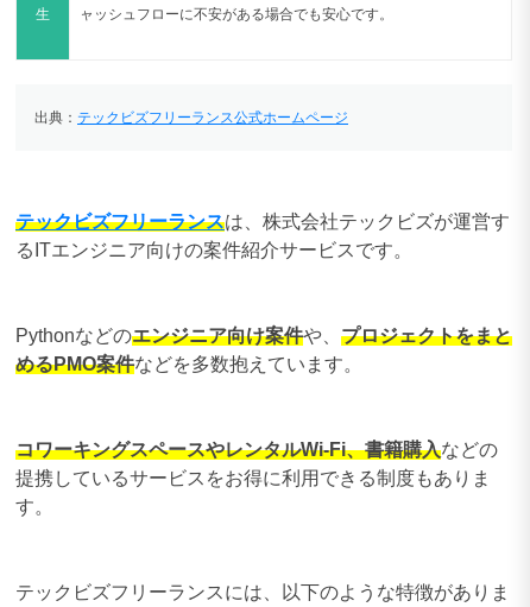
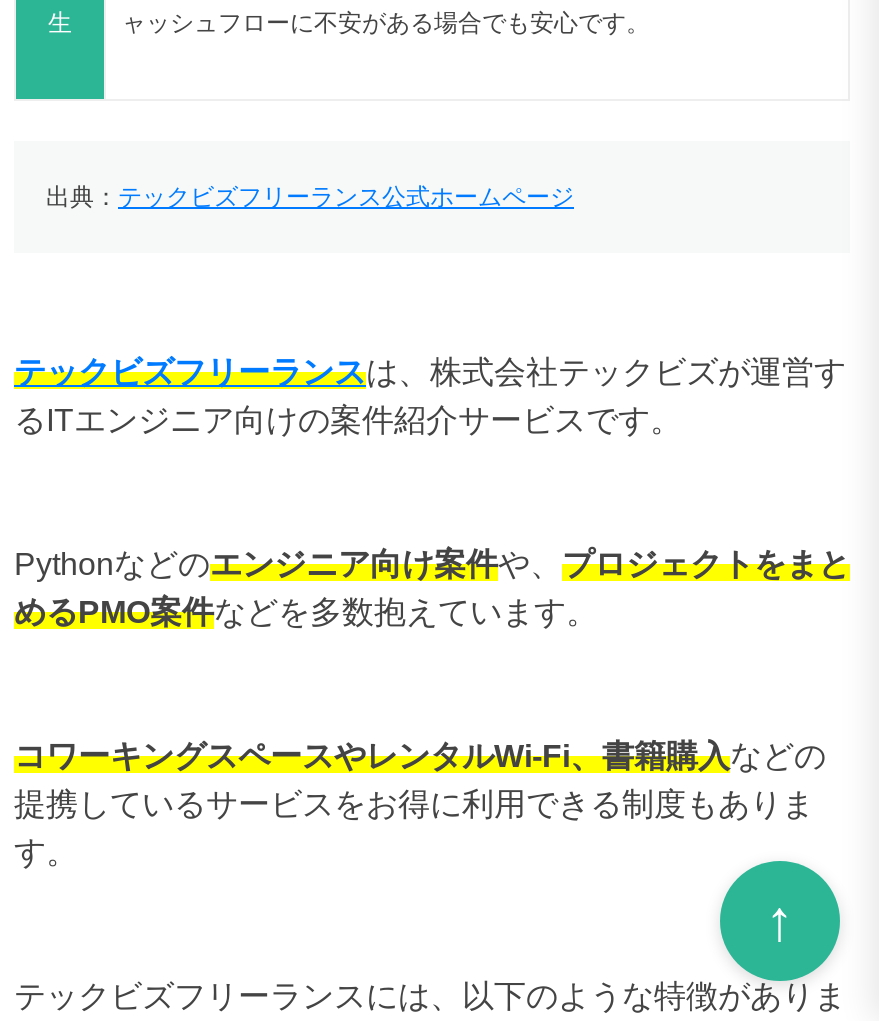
+ [image]
